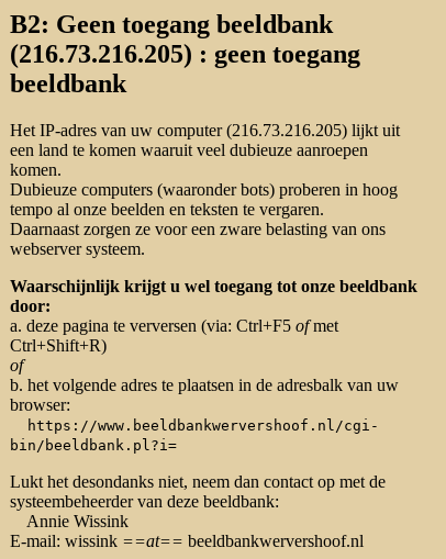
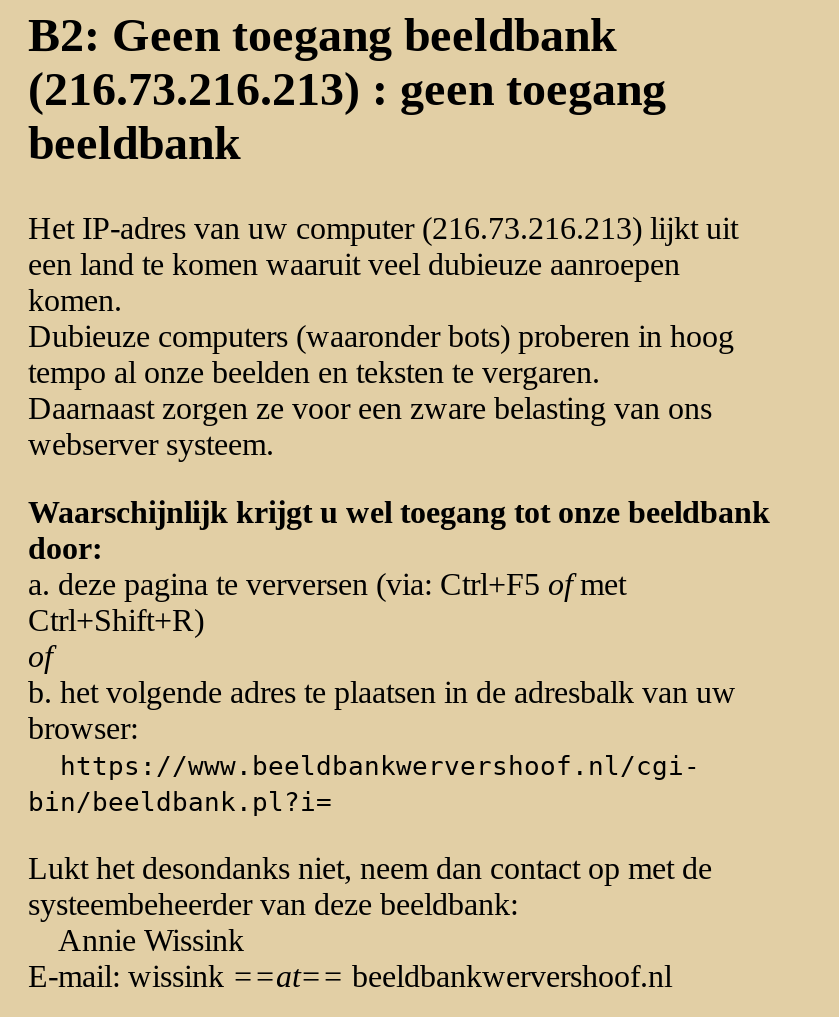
- (216.73.216.205) : geen toegang
+ (216.73.216.213) : geen toegang

- Het IP-adres van uw computer (216.73.216.205) lijkt uit
+ Het IP-adres van uw computer (216.73.216.213) lijkt uit
